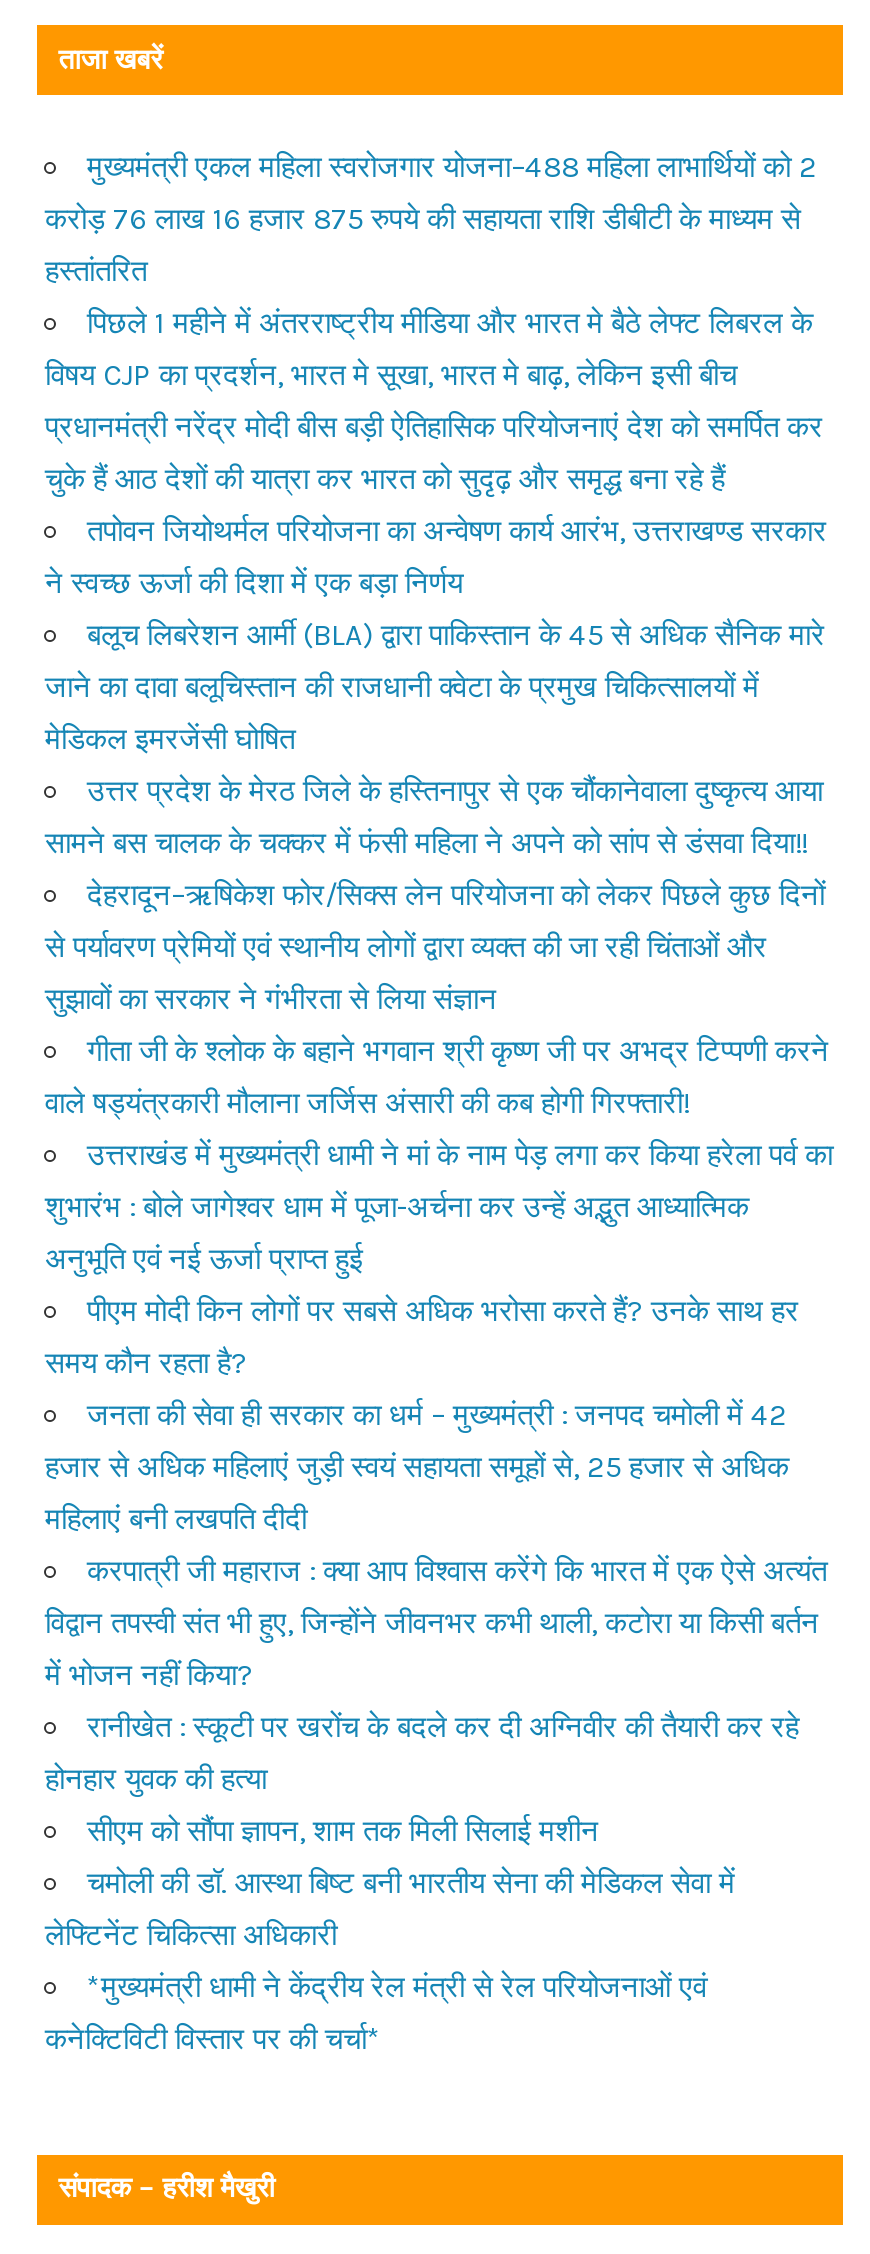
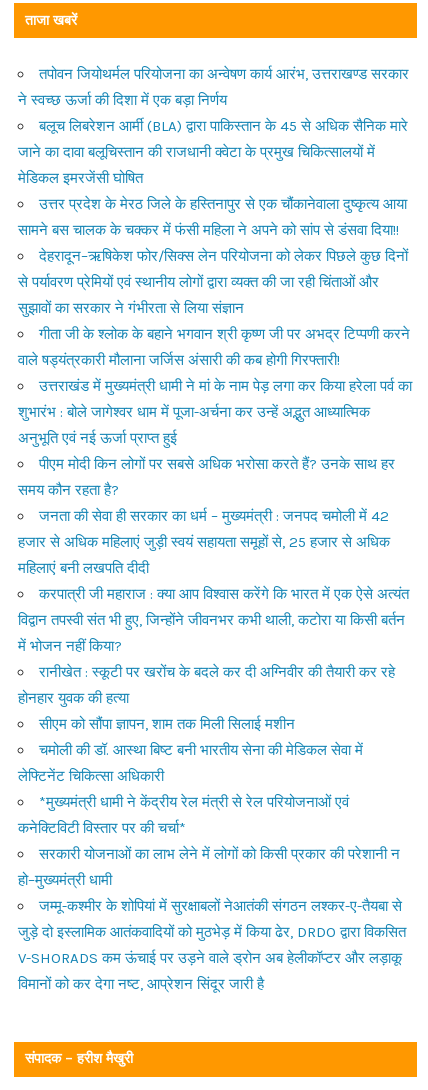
- मुख्यमंत्री एकल महिला स्वरोजगार योजना–488 महिला लाभार्थियों को 2
- करोड़ 76 लाख 16 हजार 875 रुपये की सहायता राशि डीबीटी के माध्यम से
- हस्तांतरित
- पिछले 1 महीने में अंतरराष्ट्रीय मीडिया और भारत मे बैठे लेफ्ट लिबरल के
- विषय CJP का प्रदर्शन, भारत मे सूखा, भारत मे बाढ़, लेकिन इसी बीच
- प्रधानमंत्री नरेंद्र मोदी बीस बड़ी ऐतिहासिक परियोजनाएं देश को समर्पित कर
- चुके हैं आठ देशों की यात्रा कर भारत को सुदृढ़ और समृद्ध बना रहे हैं

moved up: तपोवन जियोथर्मल परियोजना का अन्वेषण कार्य आरंभ, उत्तराखण्ड सरकार | ने स्वच्छ ऊर्जा की दिशा में एक बड़ा निर्णय | बलूच लिबरेशन आर्मी (BLA) द्वारा पाकिस्तान के 45 से अधिक सैनिक मारे | ... | *मुख्यमंत्री धामी ने केंद्रीय रेल मंत्री से रेल परियोजनाओं एवं | कनेक्टिविटी विस्तार पर की चर्चा*

+ सरकारी योजनाओं का लाभ लेने में लोगों को किसी प्रकार की परेशानी न
+ हो–मुख्यमंत्री धामी
+ जम्मू-कश्मीर के शोपियां में सुरक्षाबलों नेआतंकी संगठन लश्कर-ए-तैयबा से
+ जुड़े दो इस्लामिक आतंकवादियों को मुठभेड़ में किया ढेर, DRDO द्वारा विकसित
+ V-SHORADS कम ऊंचाई पर उड़ने वाले ड्रोन अब हेलीकॉप्टर और लड़ाकू
+ विमानों को कर देगा नष्ट, आप्रेशन सिंदूर जारी है
